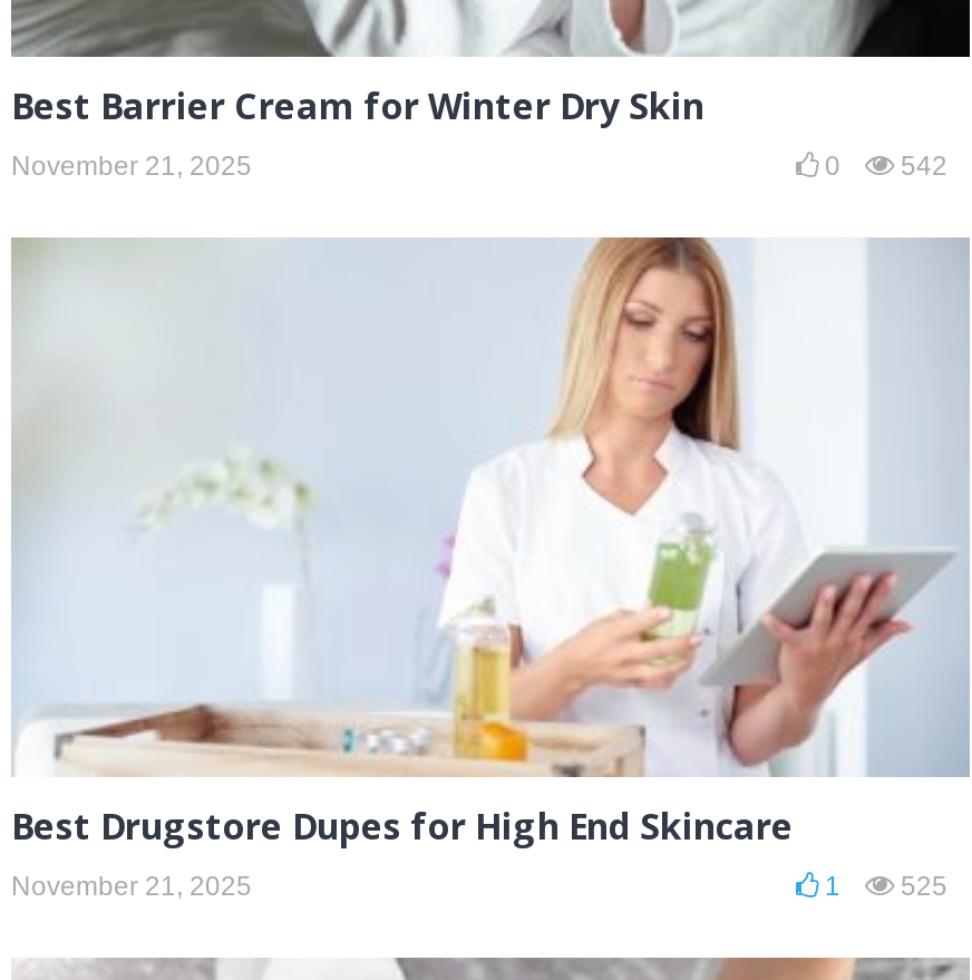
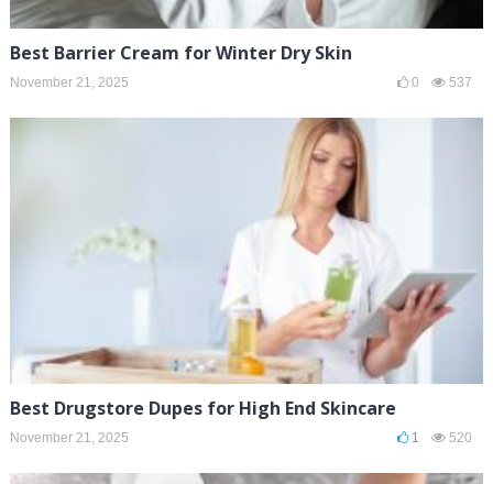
- 0 542
+ 0 537

- 1 525
+ 1 520
